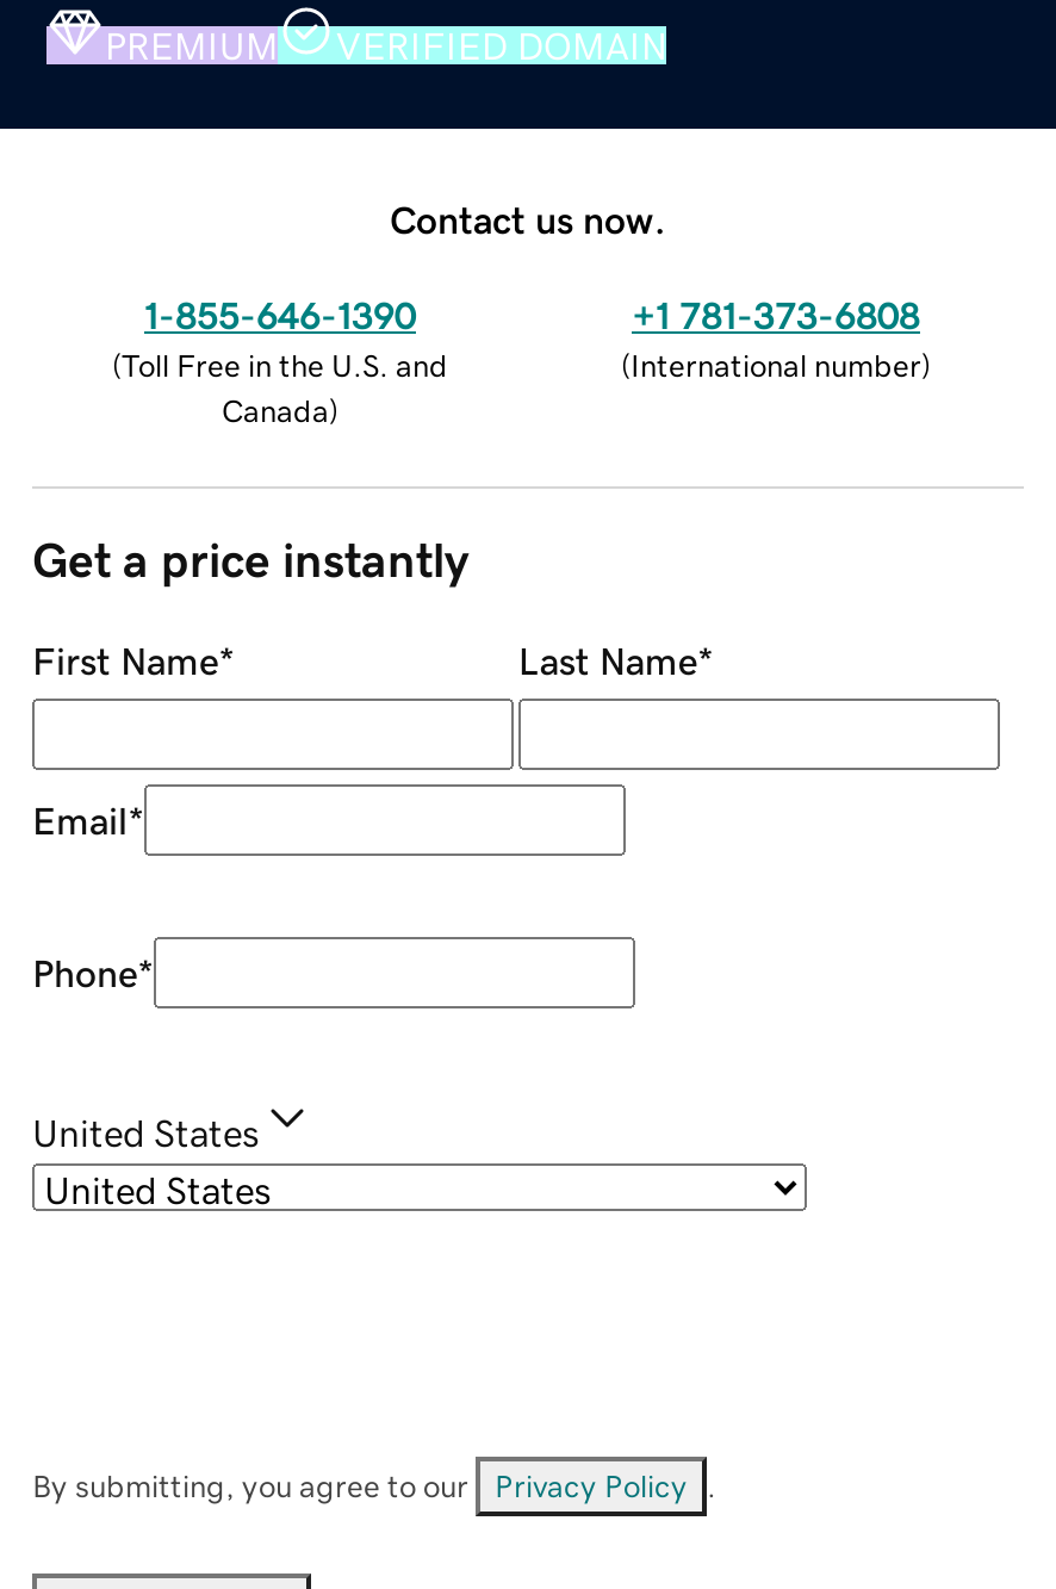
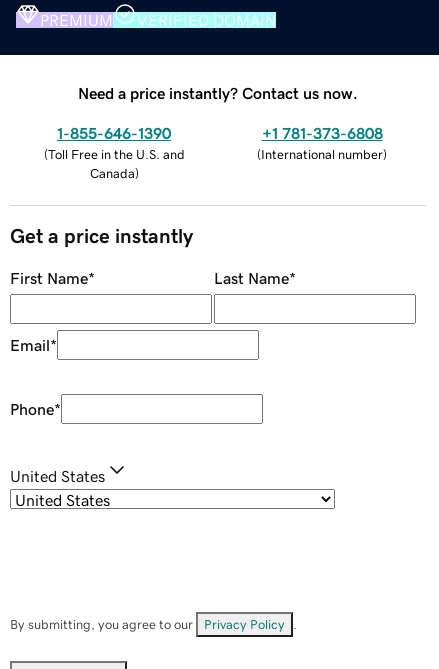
- Contact us now.
+ Need a price instantly? Contact us now.
